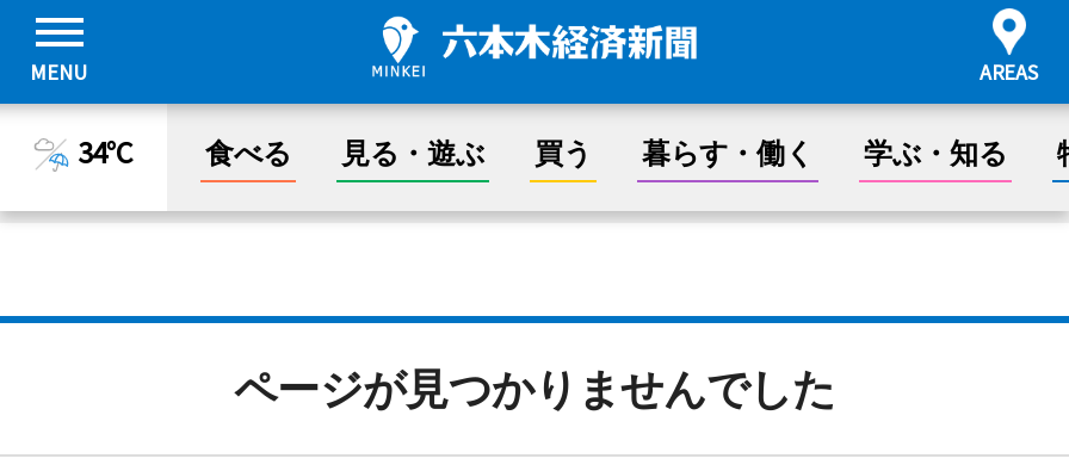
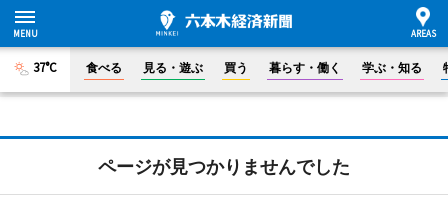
- 34°C
+ 37°C
